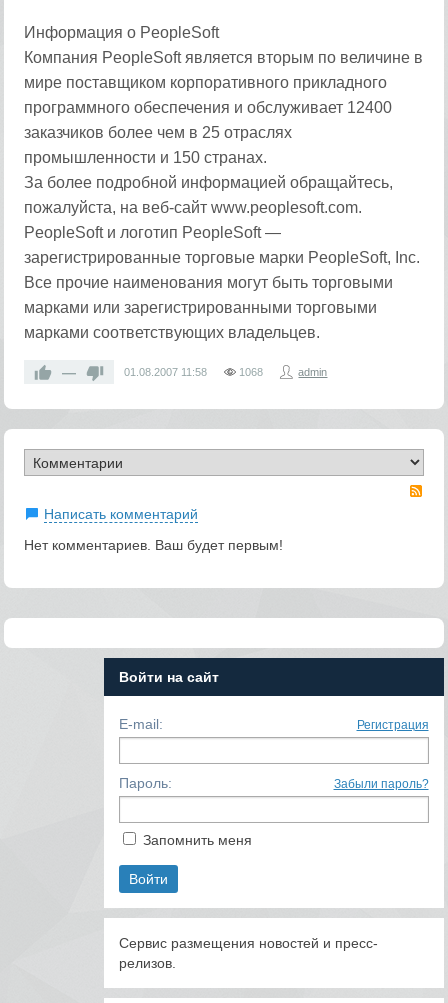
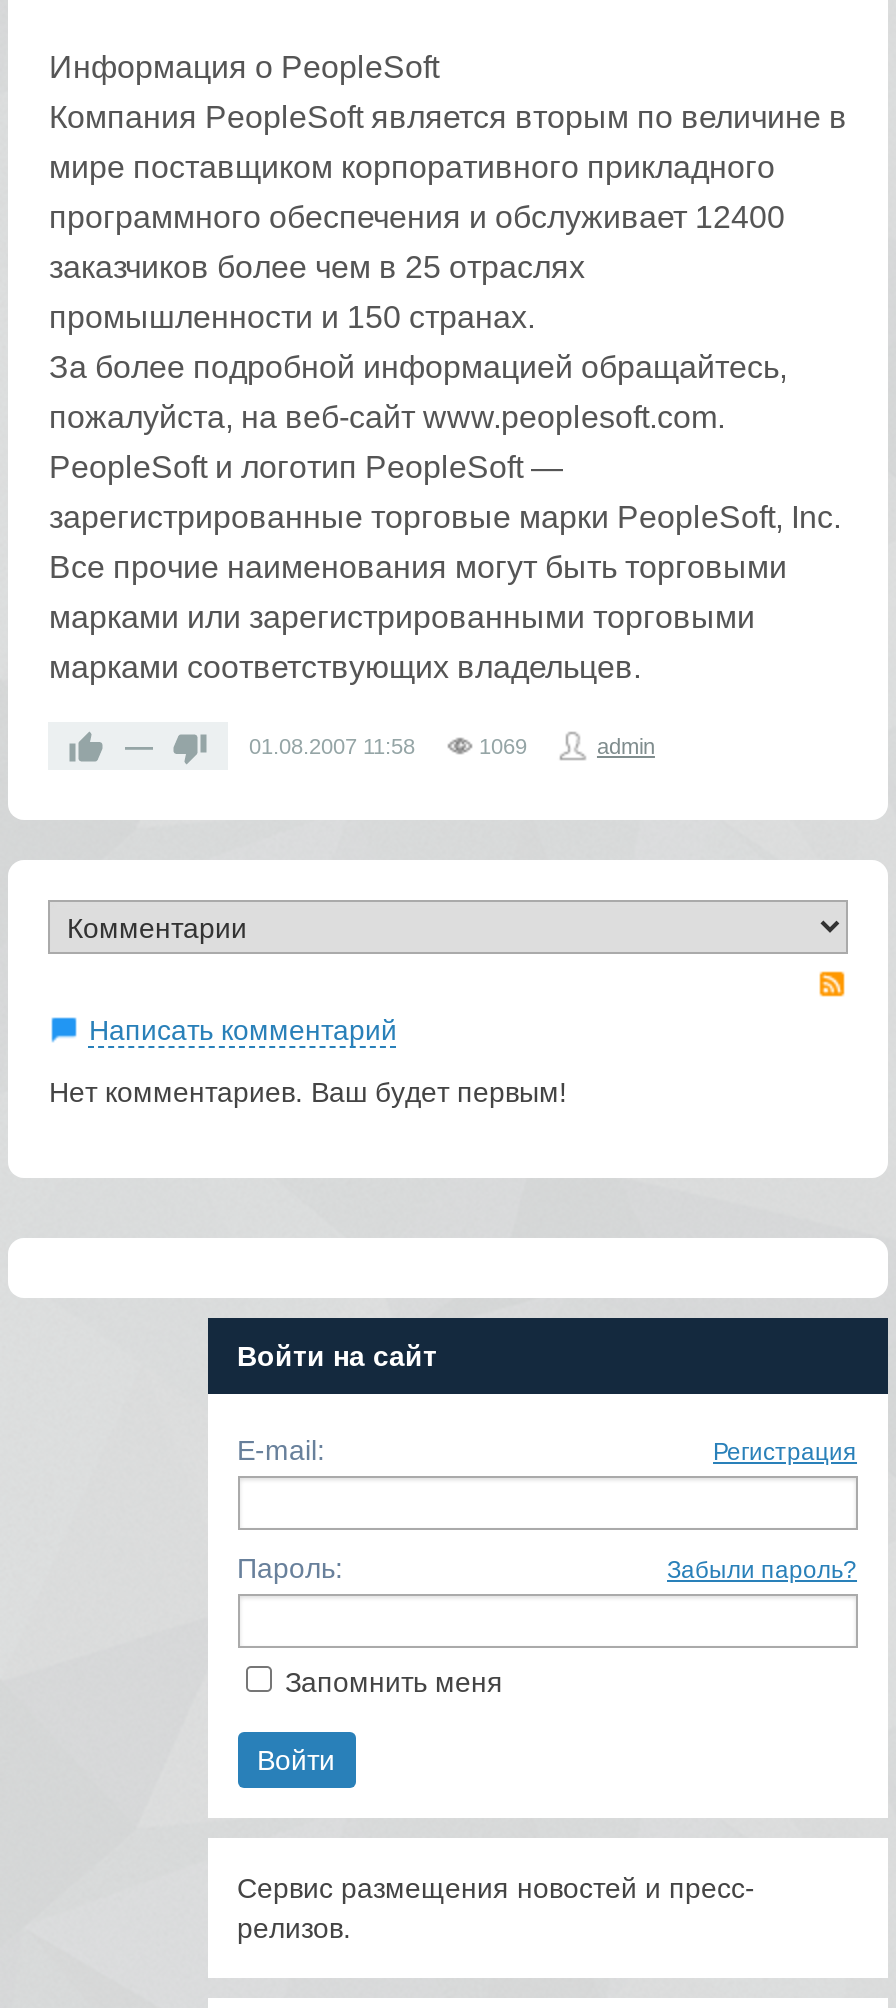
- 1068
+ 1069
